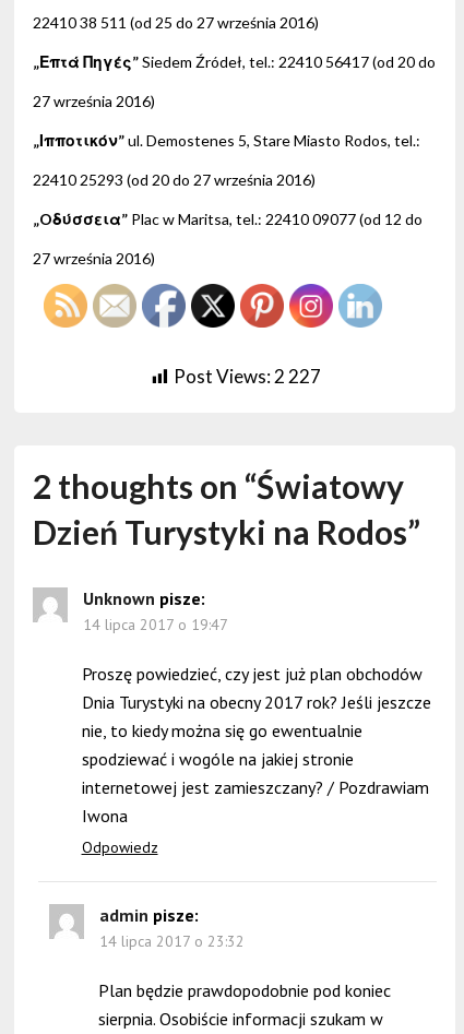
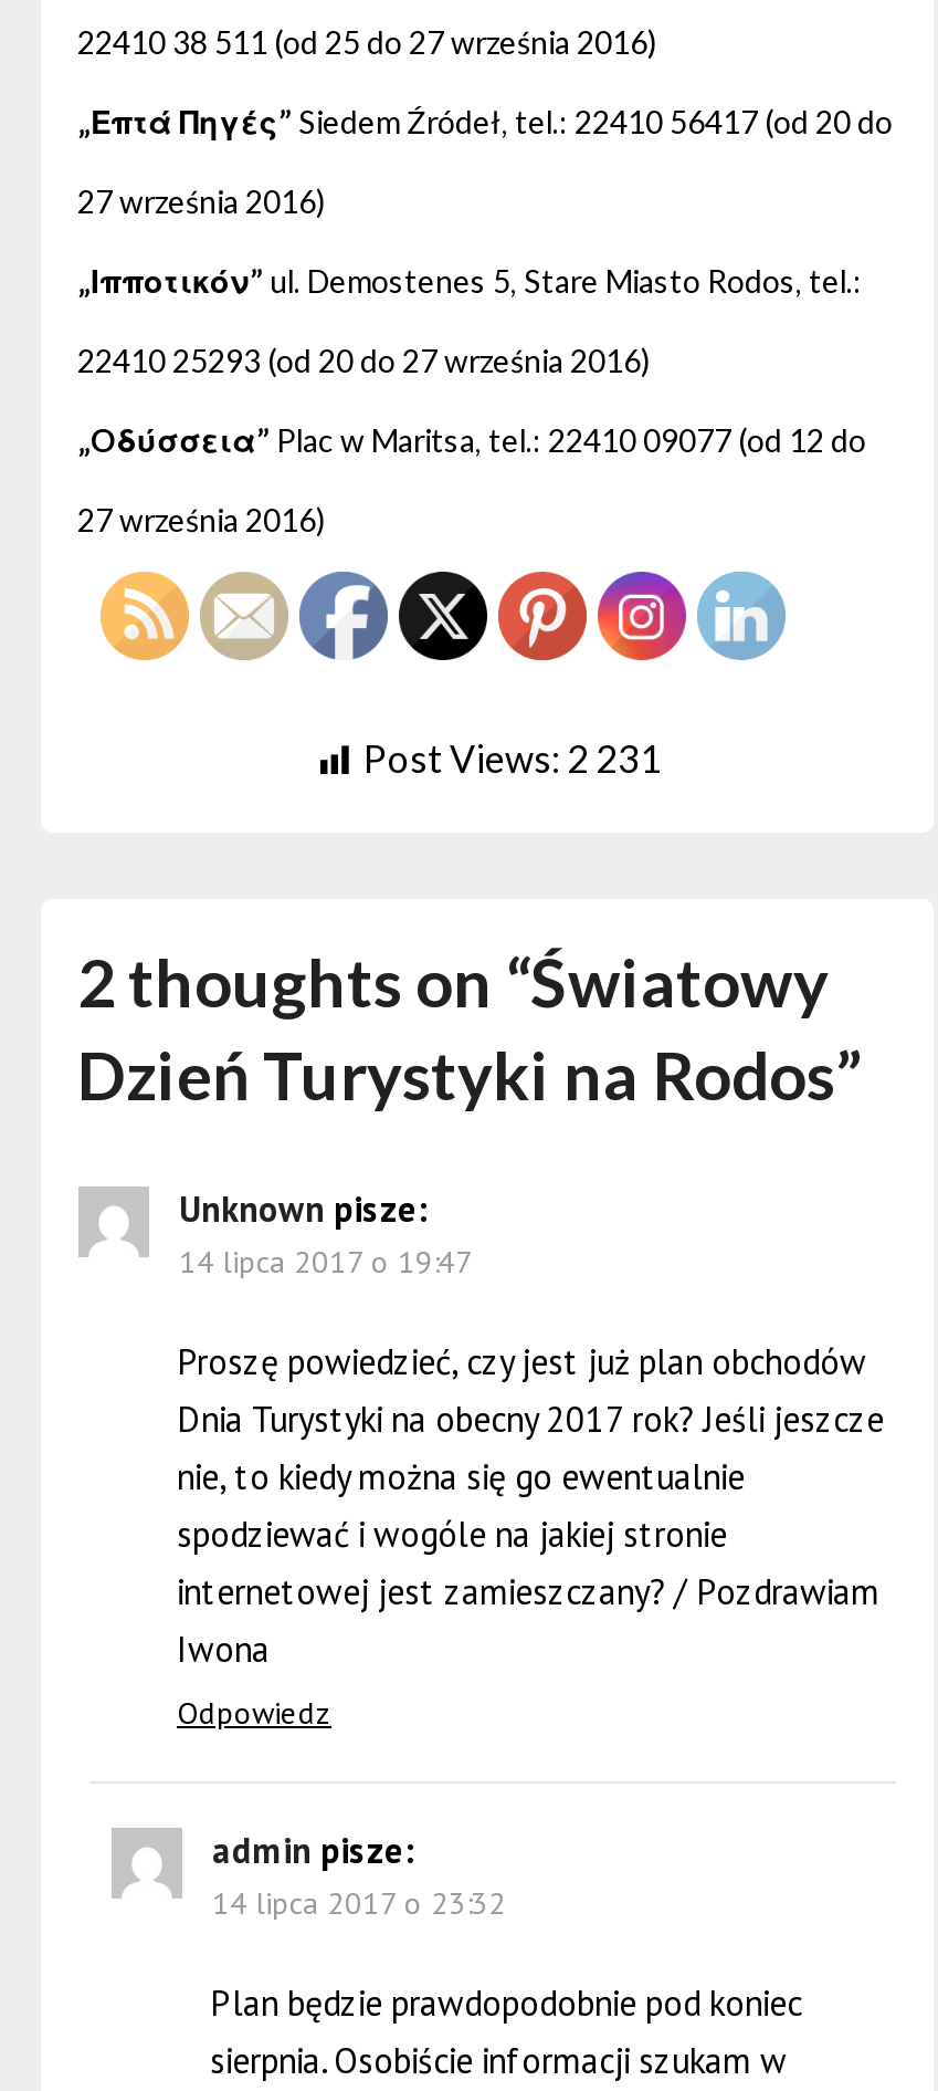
- Post Views: 2 227
+ Post Views: 2 231
